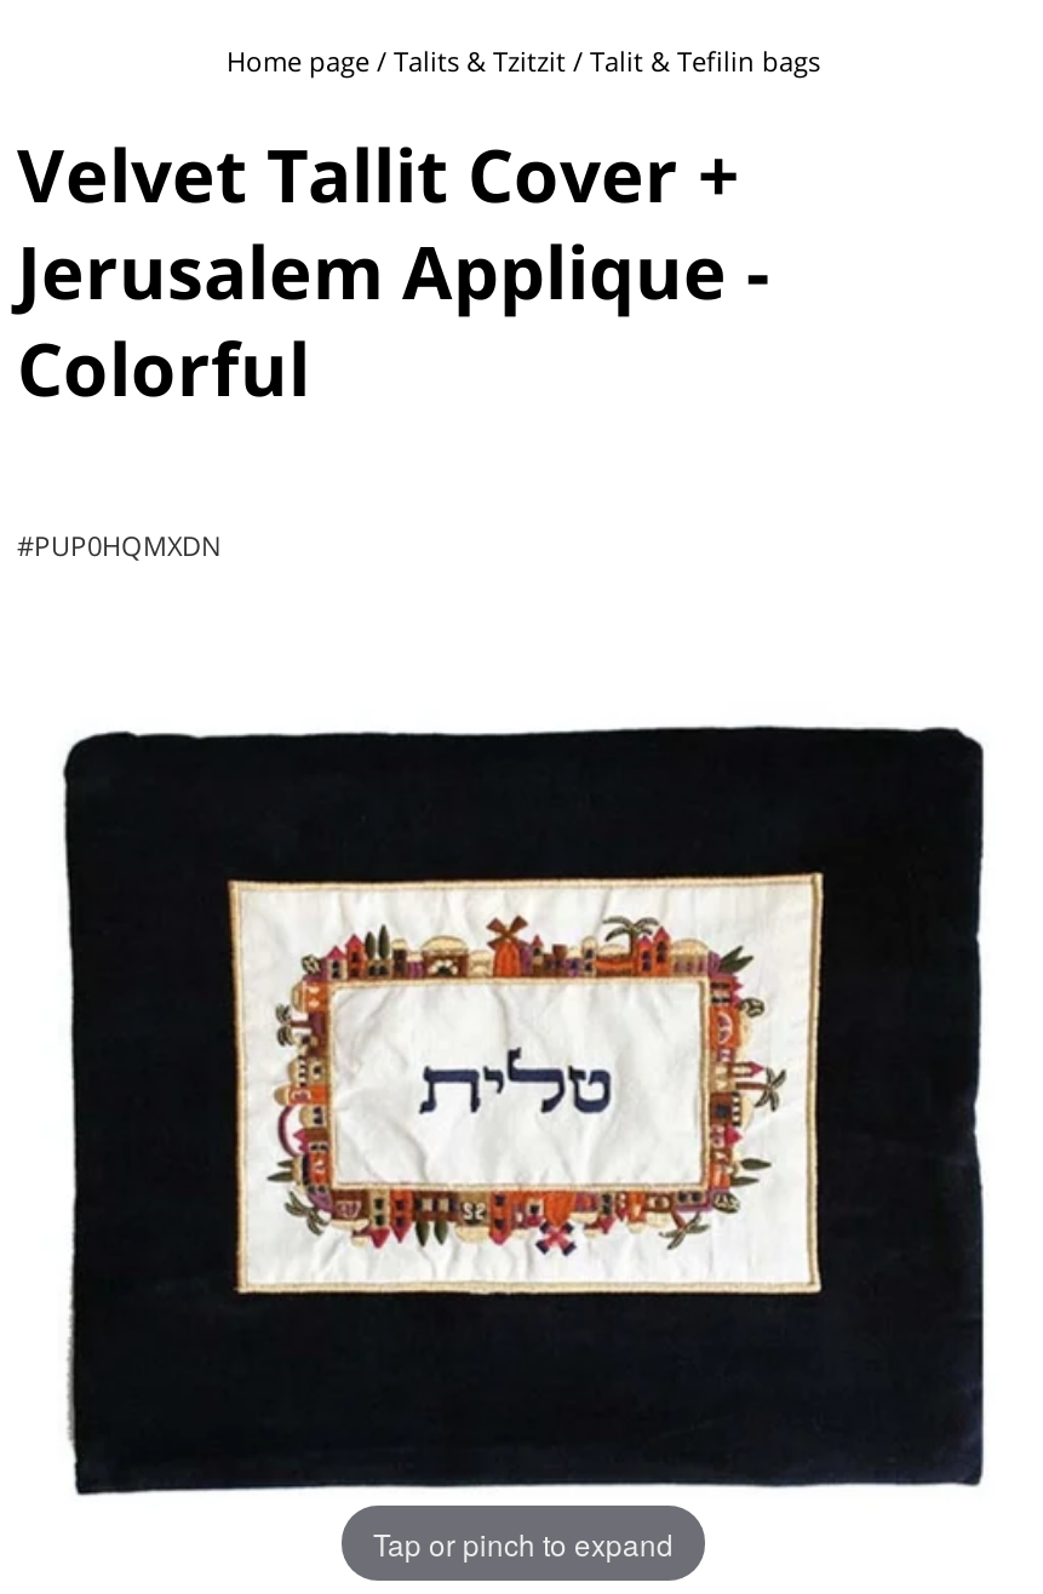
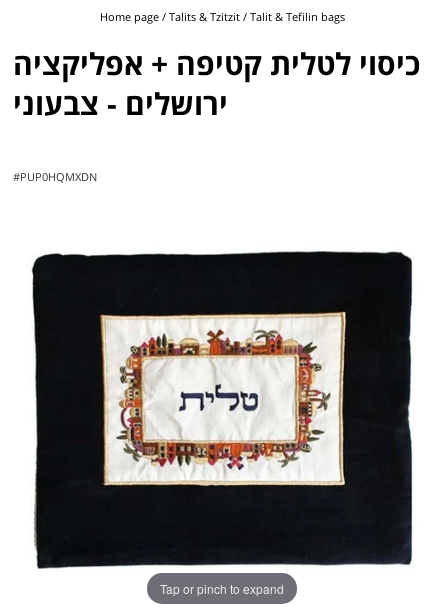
- Velvet Tallit Cover +
- Jerusalem Applique -
- Colorful
+ כיסוי לטלית קטיפה + אפליקציה
+ ירושלים - צבעוני
